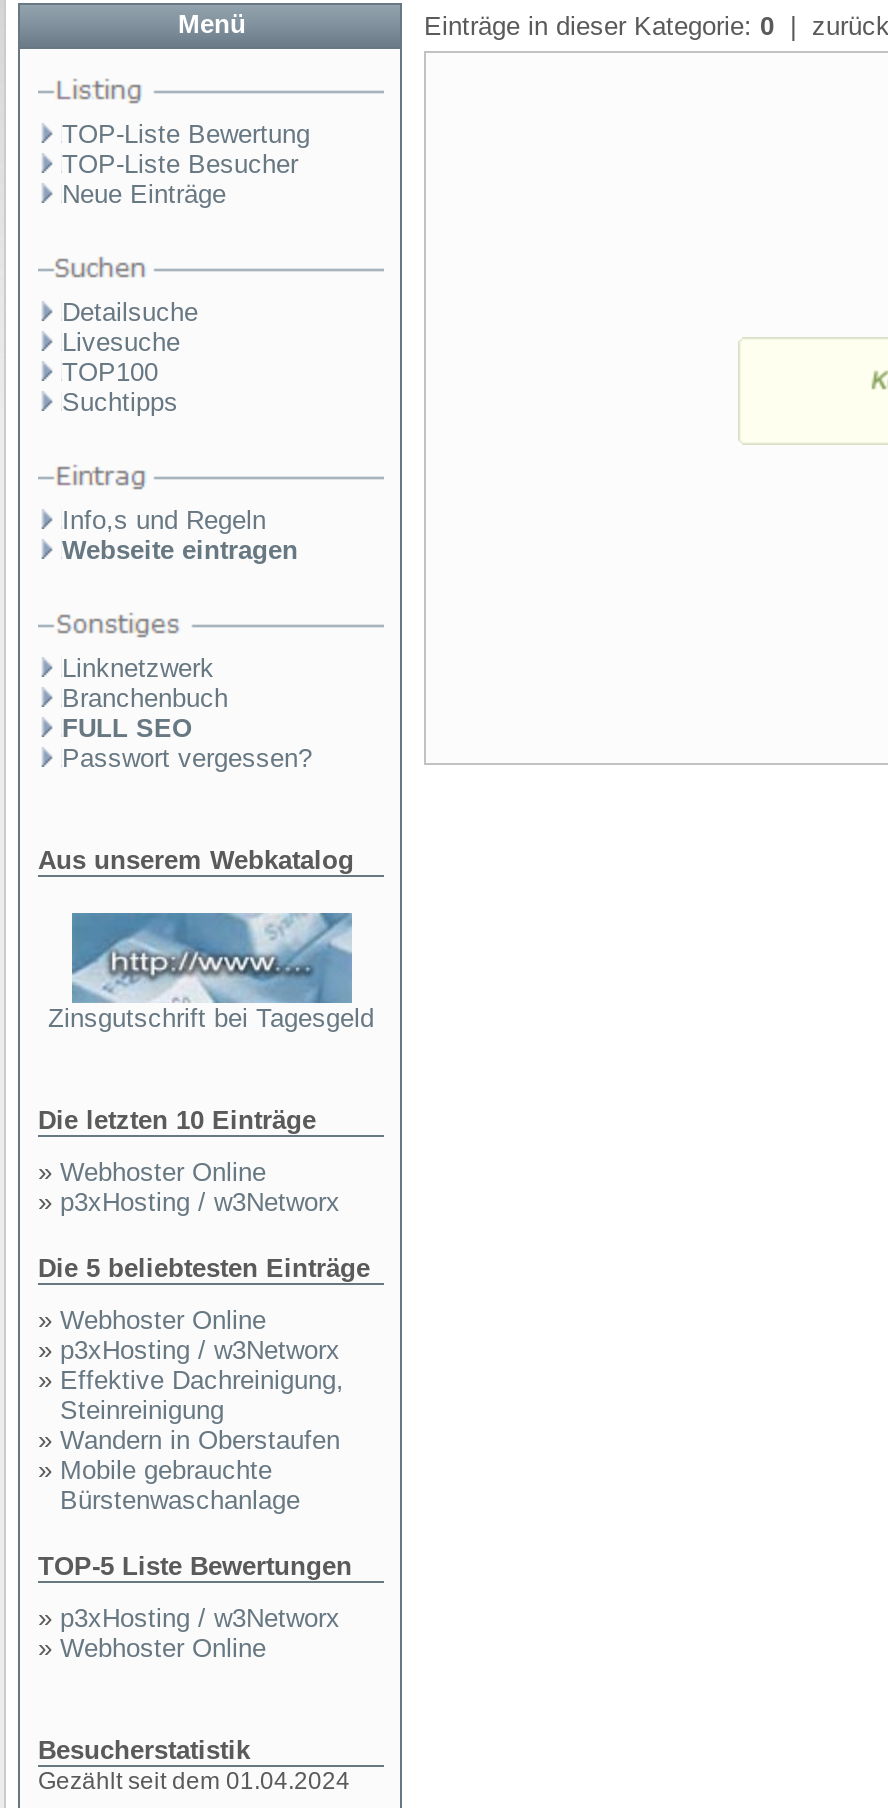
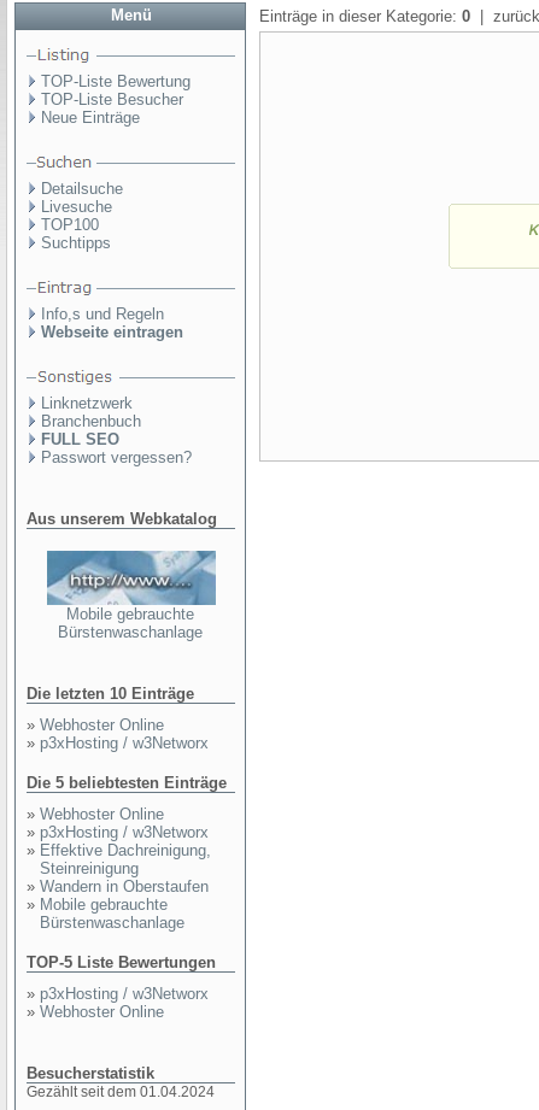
- Zinsgutschrift bei Tagesgeld
+ Mobile gebrauchte
+ Bürstenwaschanlage
